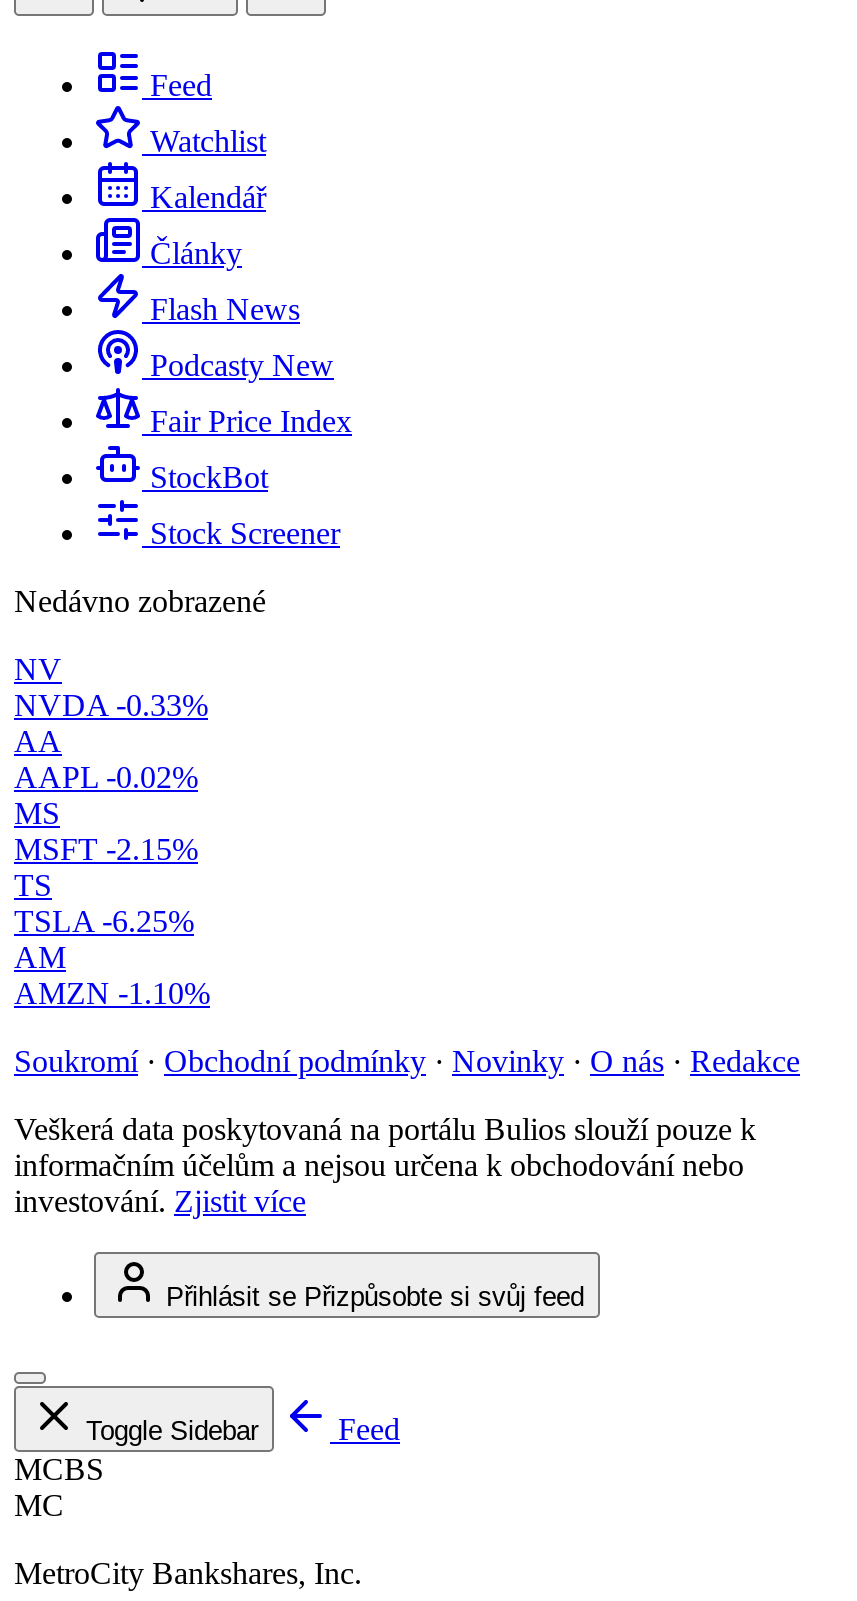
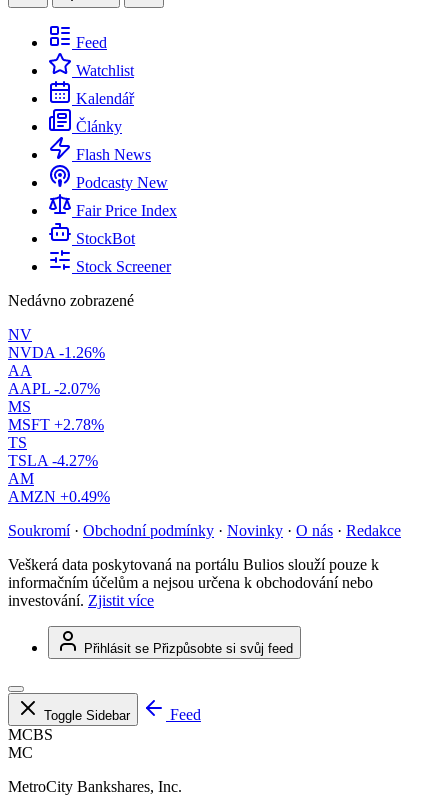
- NVDA -0.33%
+ NVDA -1.26%

- AAPL -0.02%
+ AAPL -2.07%

- MSFT -2.15%
+ MSFT +2.78%

- TSLA -6.25%
+ TSLA -4.27%

- AMZN -1.10%
+ AMZN +0.49%
